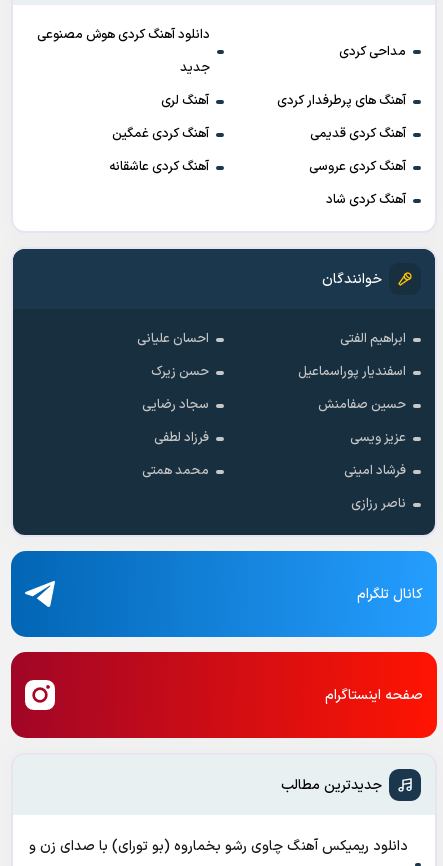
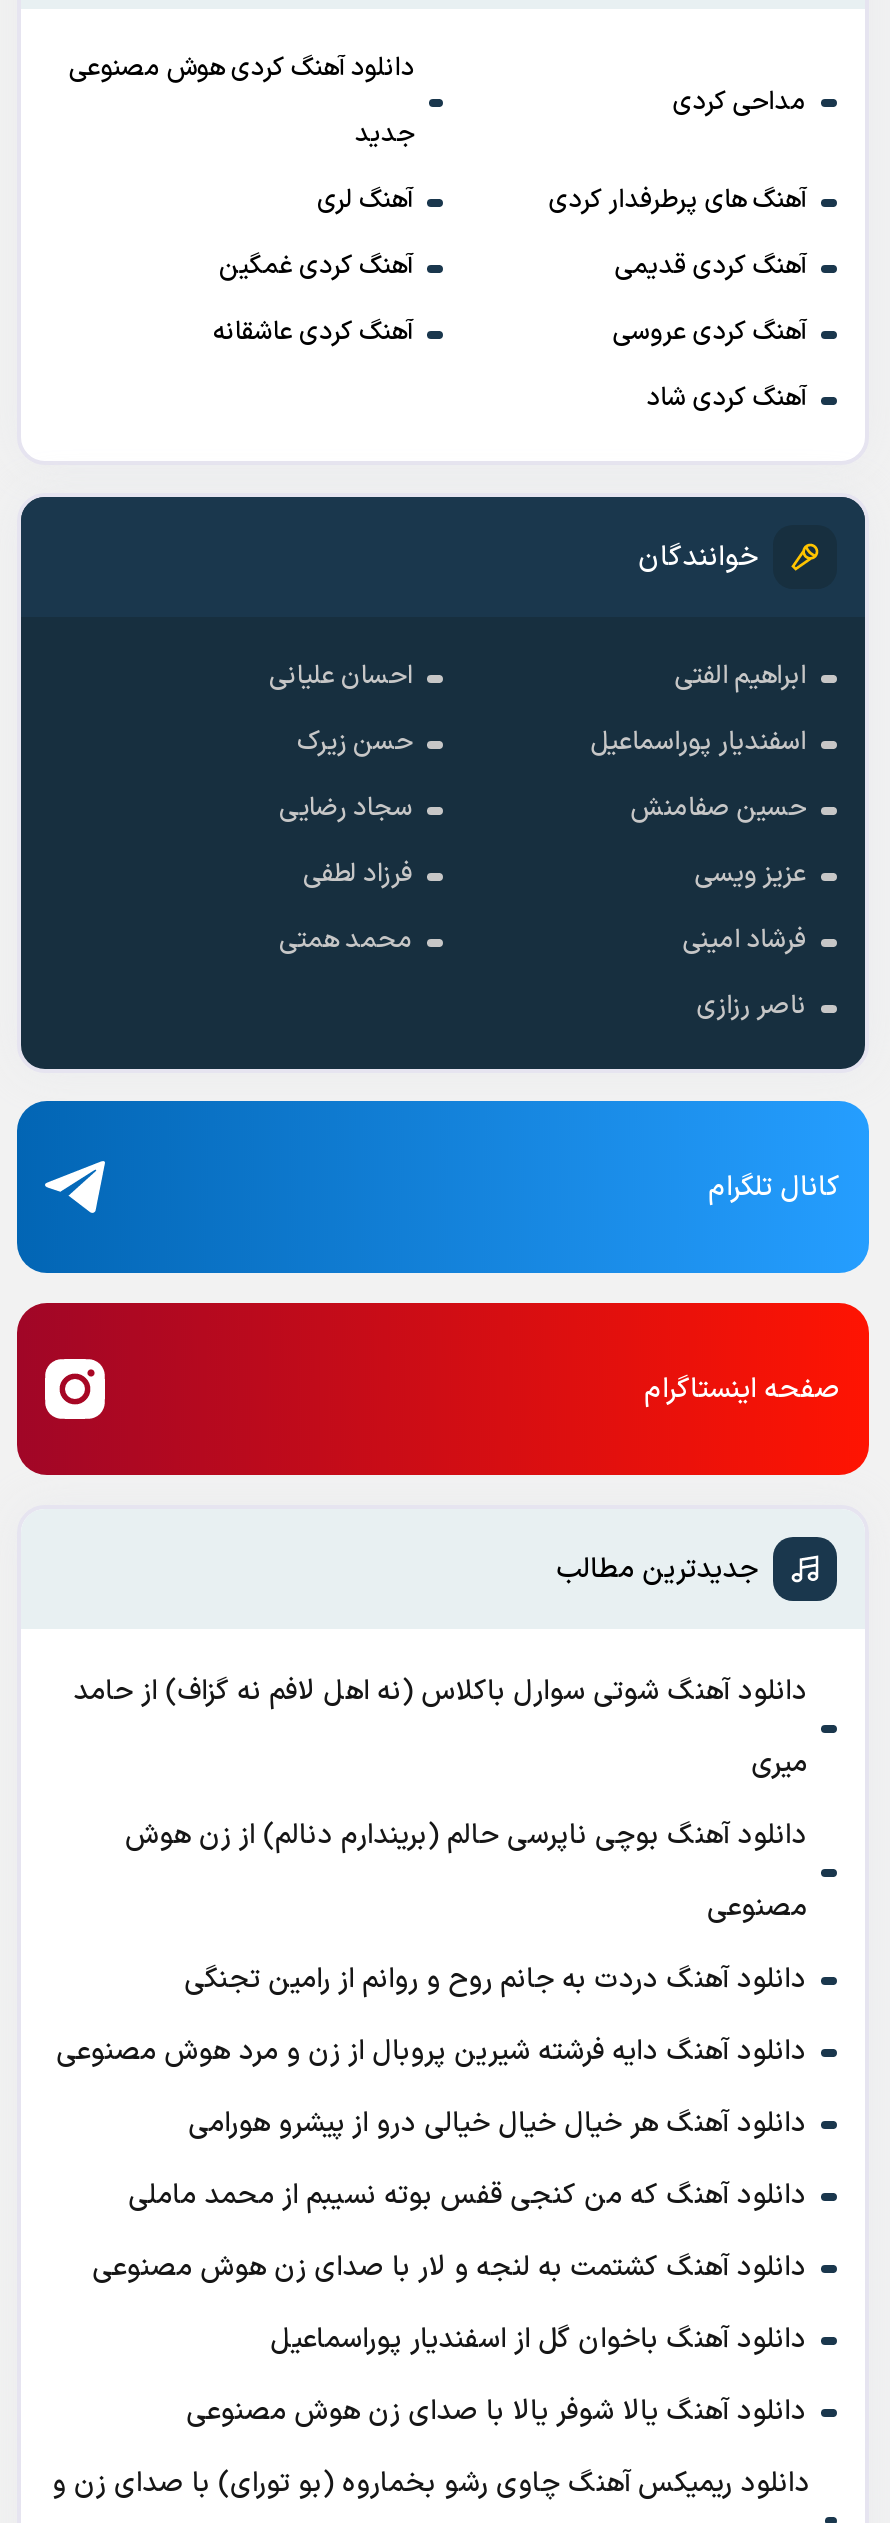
+ دانلود آهنگ شوتی سوارل باکلاس (نه اهل لافم نه گزاف) از حامد
+ میری
+ دانلود آهنگ بوچی ناپرسی حالم (بریندارم دنالم) از زن هوش
+ مصنوعی
+ دانلود آهنگ دردت به جانم روح و روانم از رامین تجنگی
+ دانلود آهنگ دایه فرشته شیرین پروبال از زن و مرد هوش مصنوعی
+ دانلود آهنگ هر خیال خیال خیالی درو از پیشرو هورامی
+ دانلود آهنگ که من کنجی قفس بوته نسیبم از محمد ماملی
+ دانلود آهنگ کشتمت به لنجه و لار با صدای زن هوش مصنوعی
+ دانلود آهنگ باخوان گل از اسفندیار پوراسماعیل
+ دانلود آهنگ یالا شوفر یالا با صدای زن هوش مصنوعی
